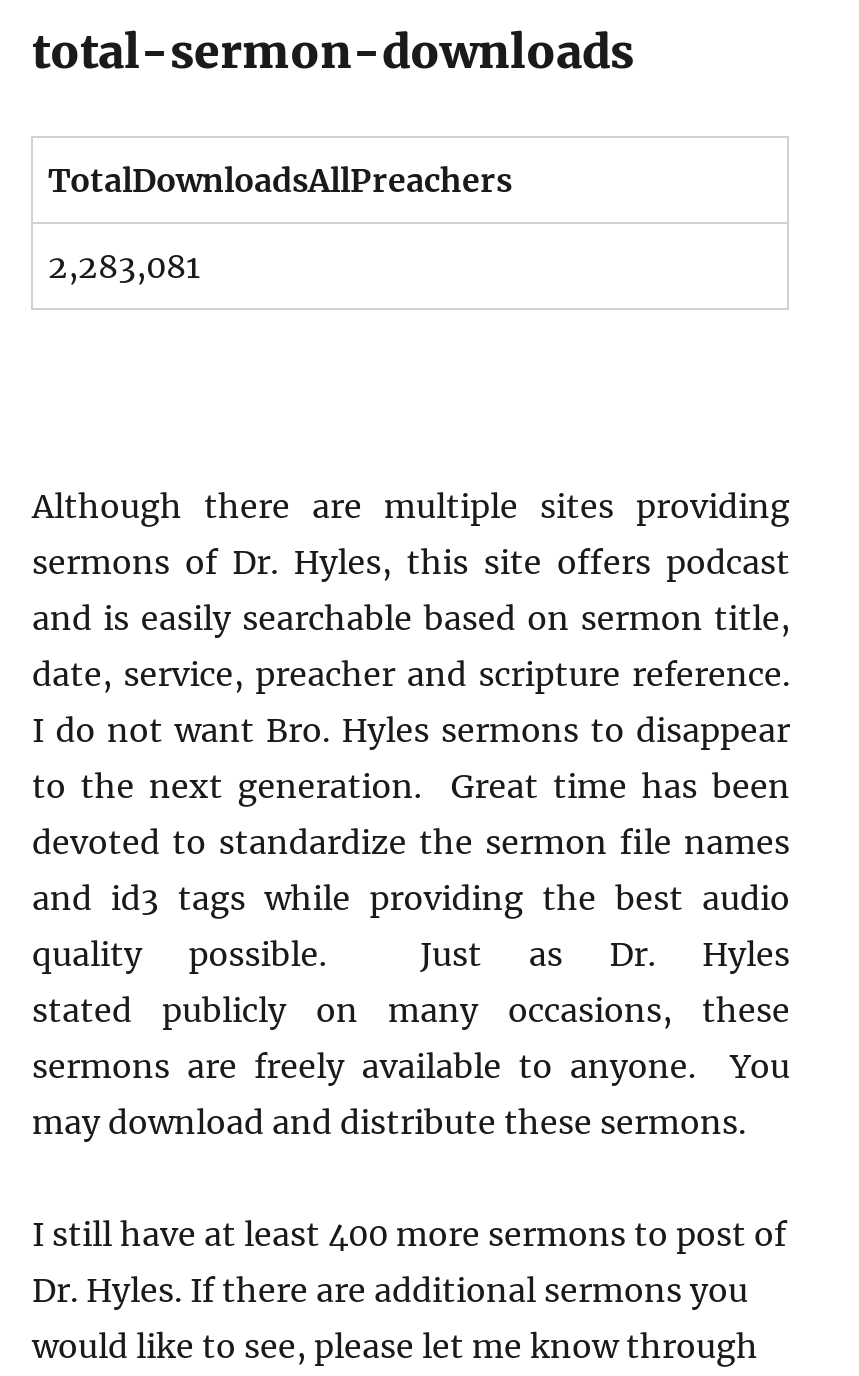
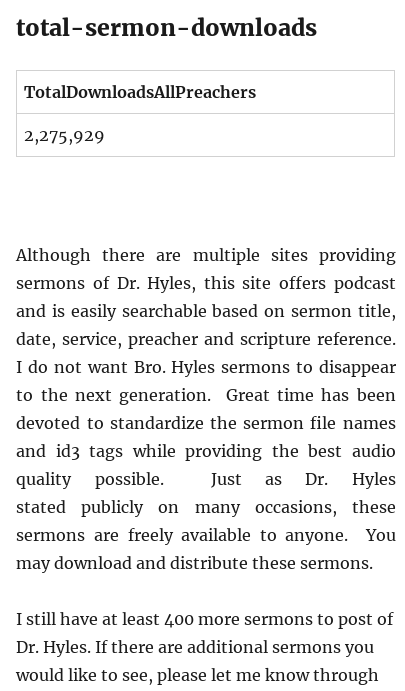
- 2,283,081
+ 2,275,929
